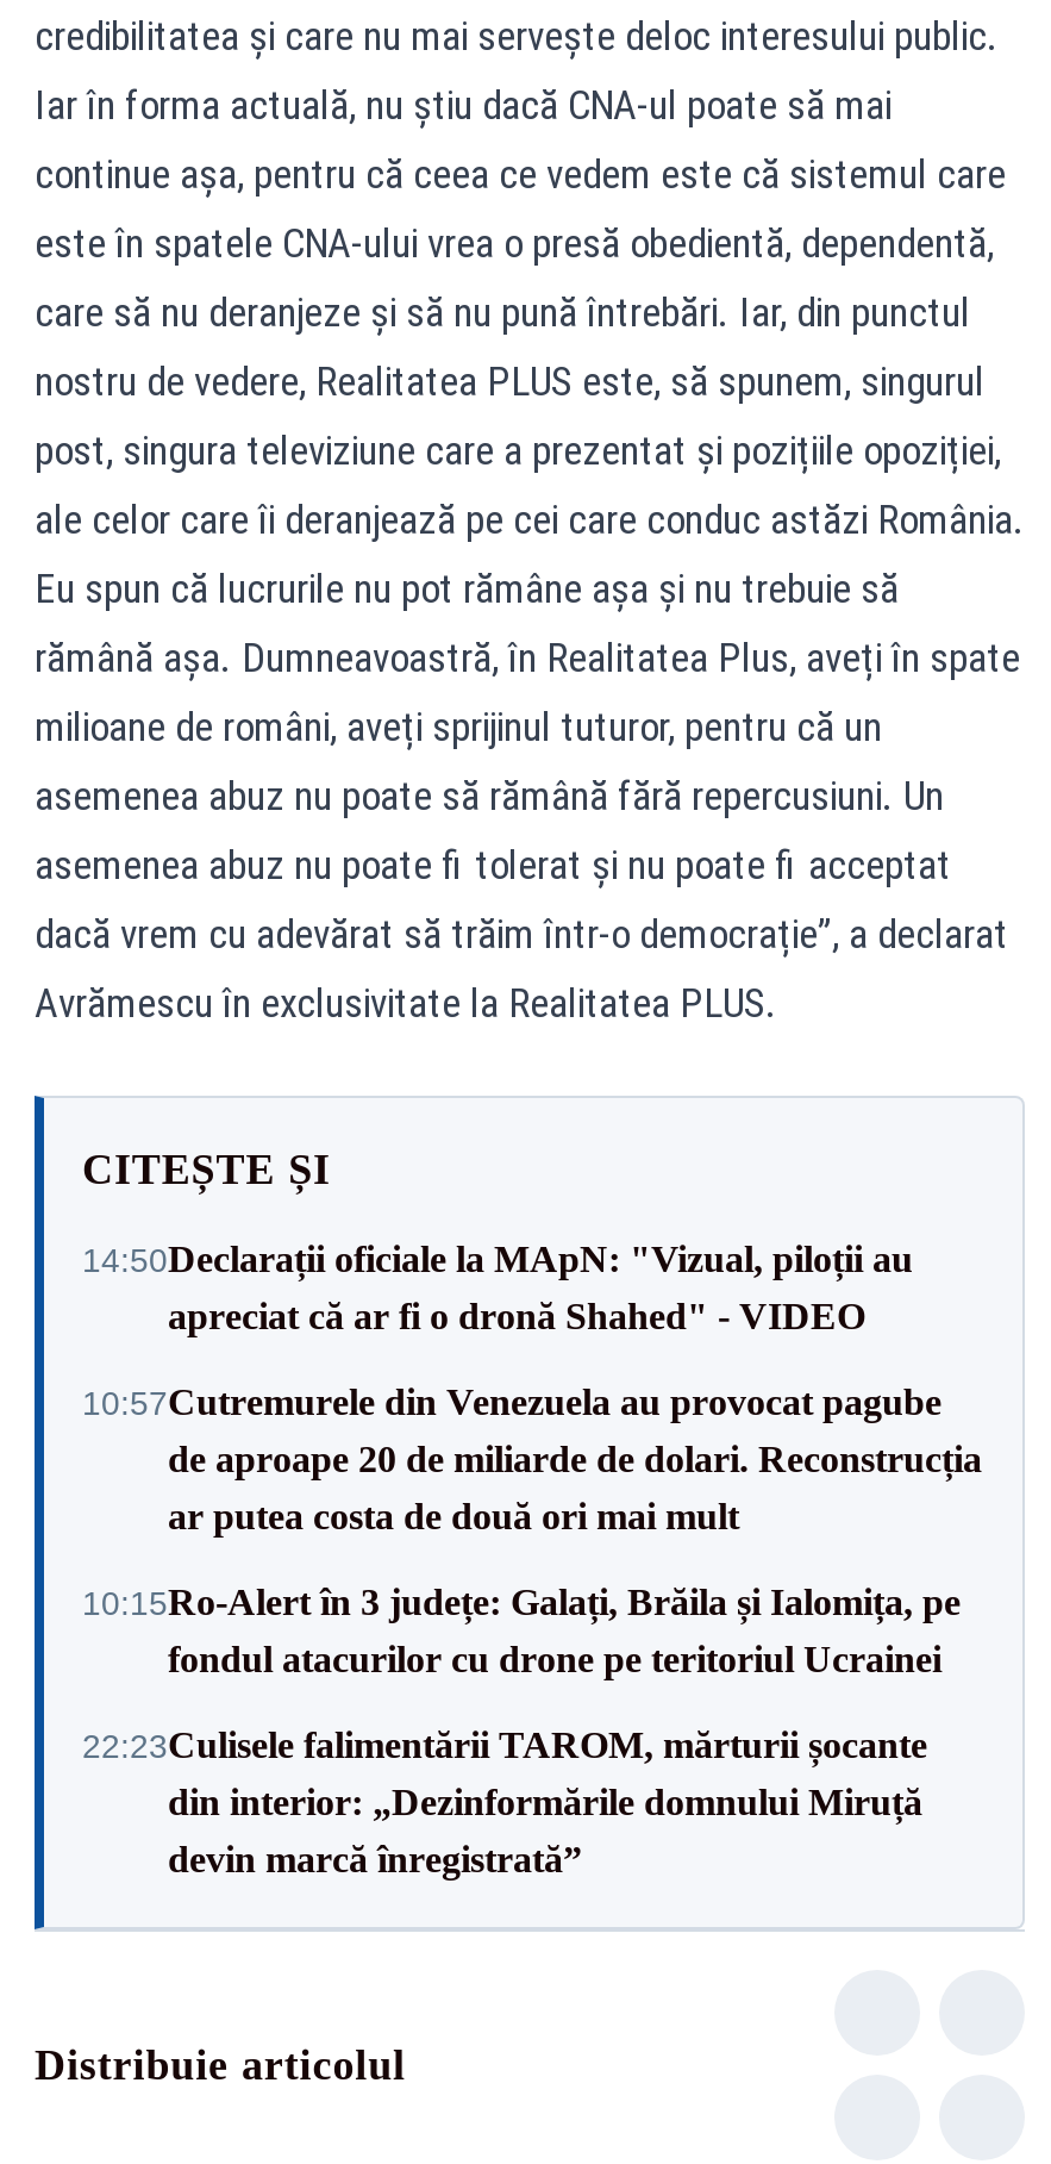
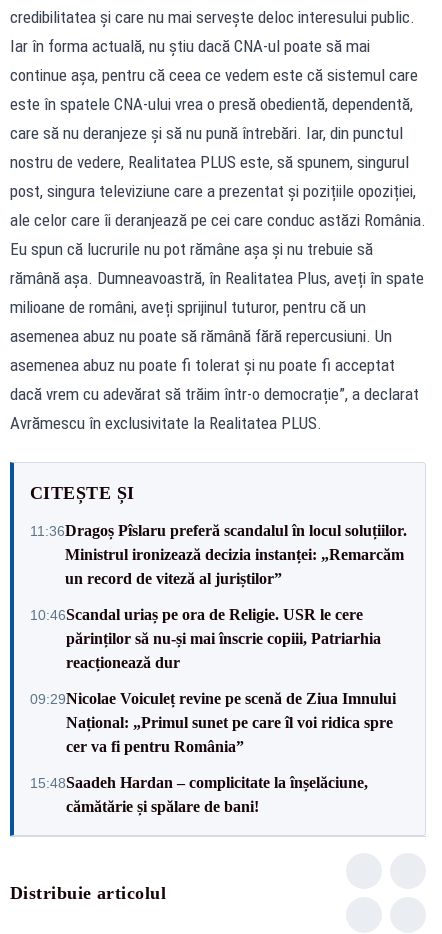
- 14:50Declarații oficiale la MApN: "Vizual, piloții au
- apreciat că ar fi o dronă Shahed" - VIDEO
+ 11:36Dragoș Pîslaru preferă scandalul în locul soluțiilor.
+ Ministrul ironizează decizia instanței: „Remarcăm
+ un record de viteză al juriștilor”

- 10:57Cutremurele din Venezuela au provocat pagube
- de aproape 20 de miliarde de dolari. Reconstrucția
- ar putea costa de două ori mai mult
+ 10:46Scandal uriaș pe ora de Religie. USR le cere
+ părinților să nu-și mai înscrie copiii, Patriarhia
+ reacționează dur

- 10:15Ro‑Alert în 3 județe: Galați, Brăila și Ialomița, pe
- fondul atacurilor cu drone pe teritoriul Ucrainei
+ 09:29Nicolae Voiculeț revine pe scenă de Ziua Imnului
+ Național: „Primul sunet pe care îl voi ridica spre
+ cer va fi pentru România”

- 22:23Culisele falimentării TAROM, mărturii șocante
- din interior: „Dezinformările domnului Miruță
- devin marcă înregistrată”
+ 15:48Saadeh Hardan – complicitate la înșelăciune,
+ cămătărie și spălare de bani!
